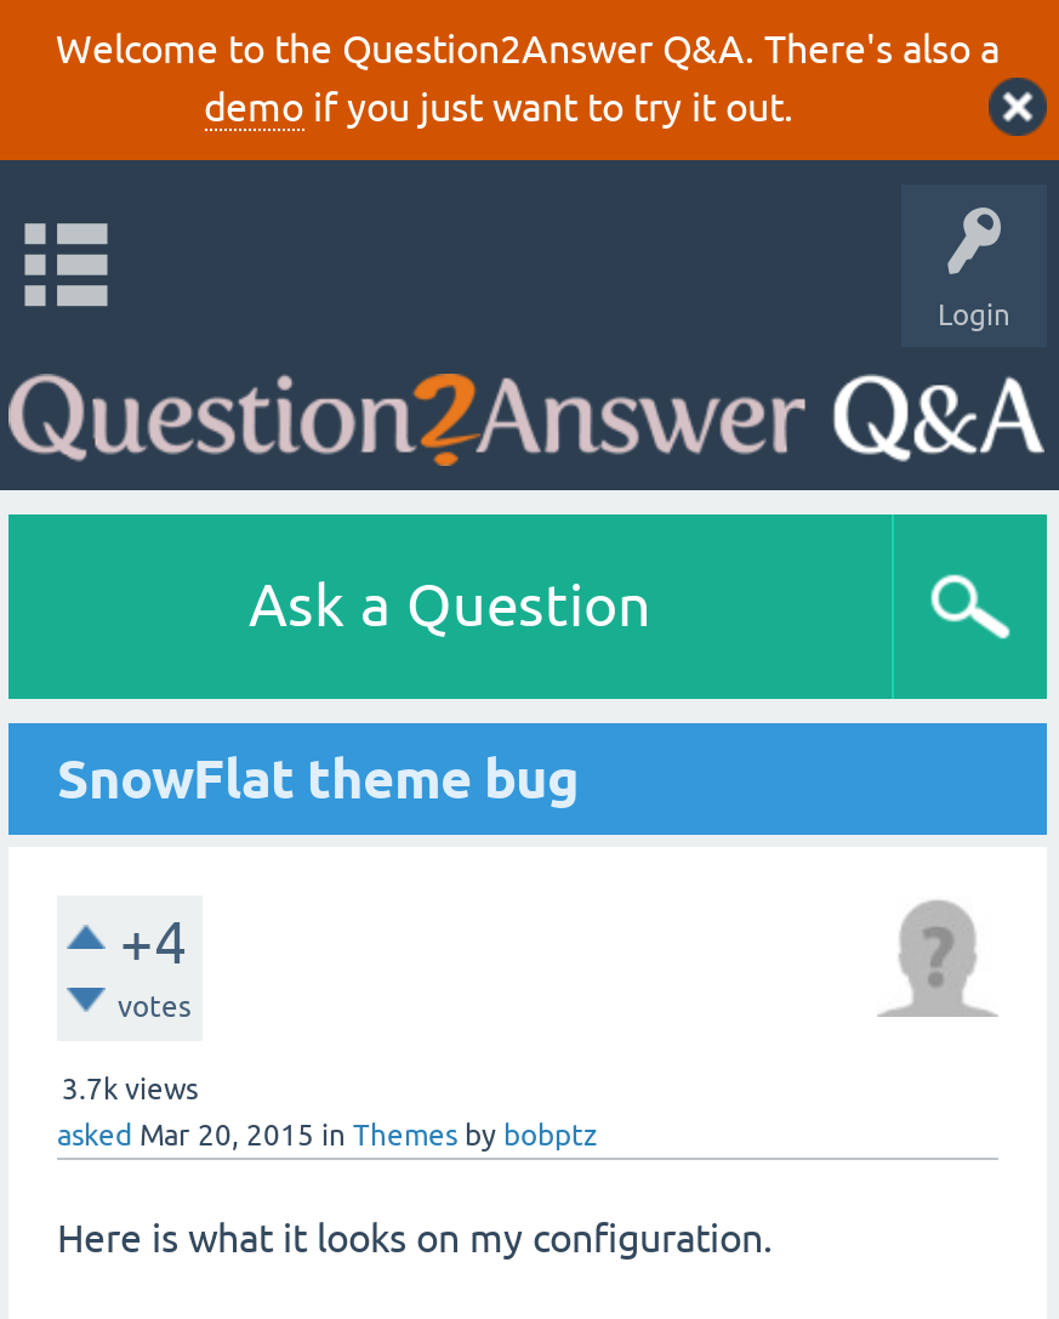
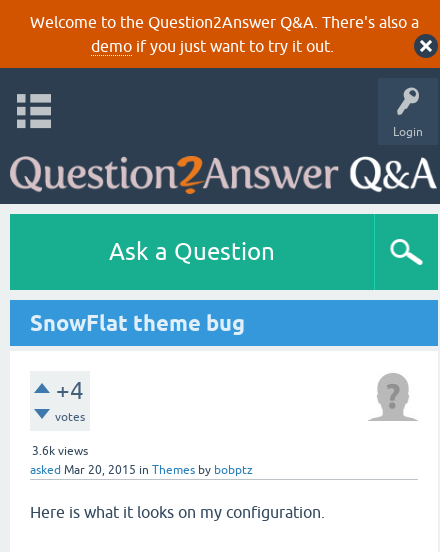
- 3.7k views
+ 3.6k views
